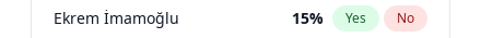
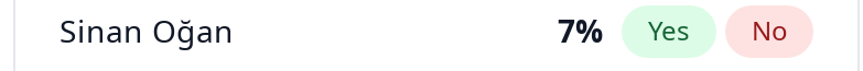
- Ekrem İmamoğlu
- 15%
+ Sinan Oğan
+ 7%
